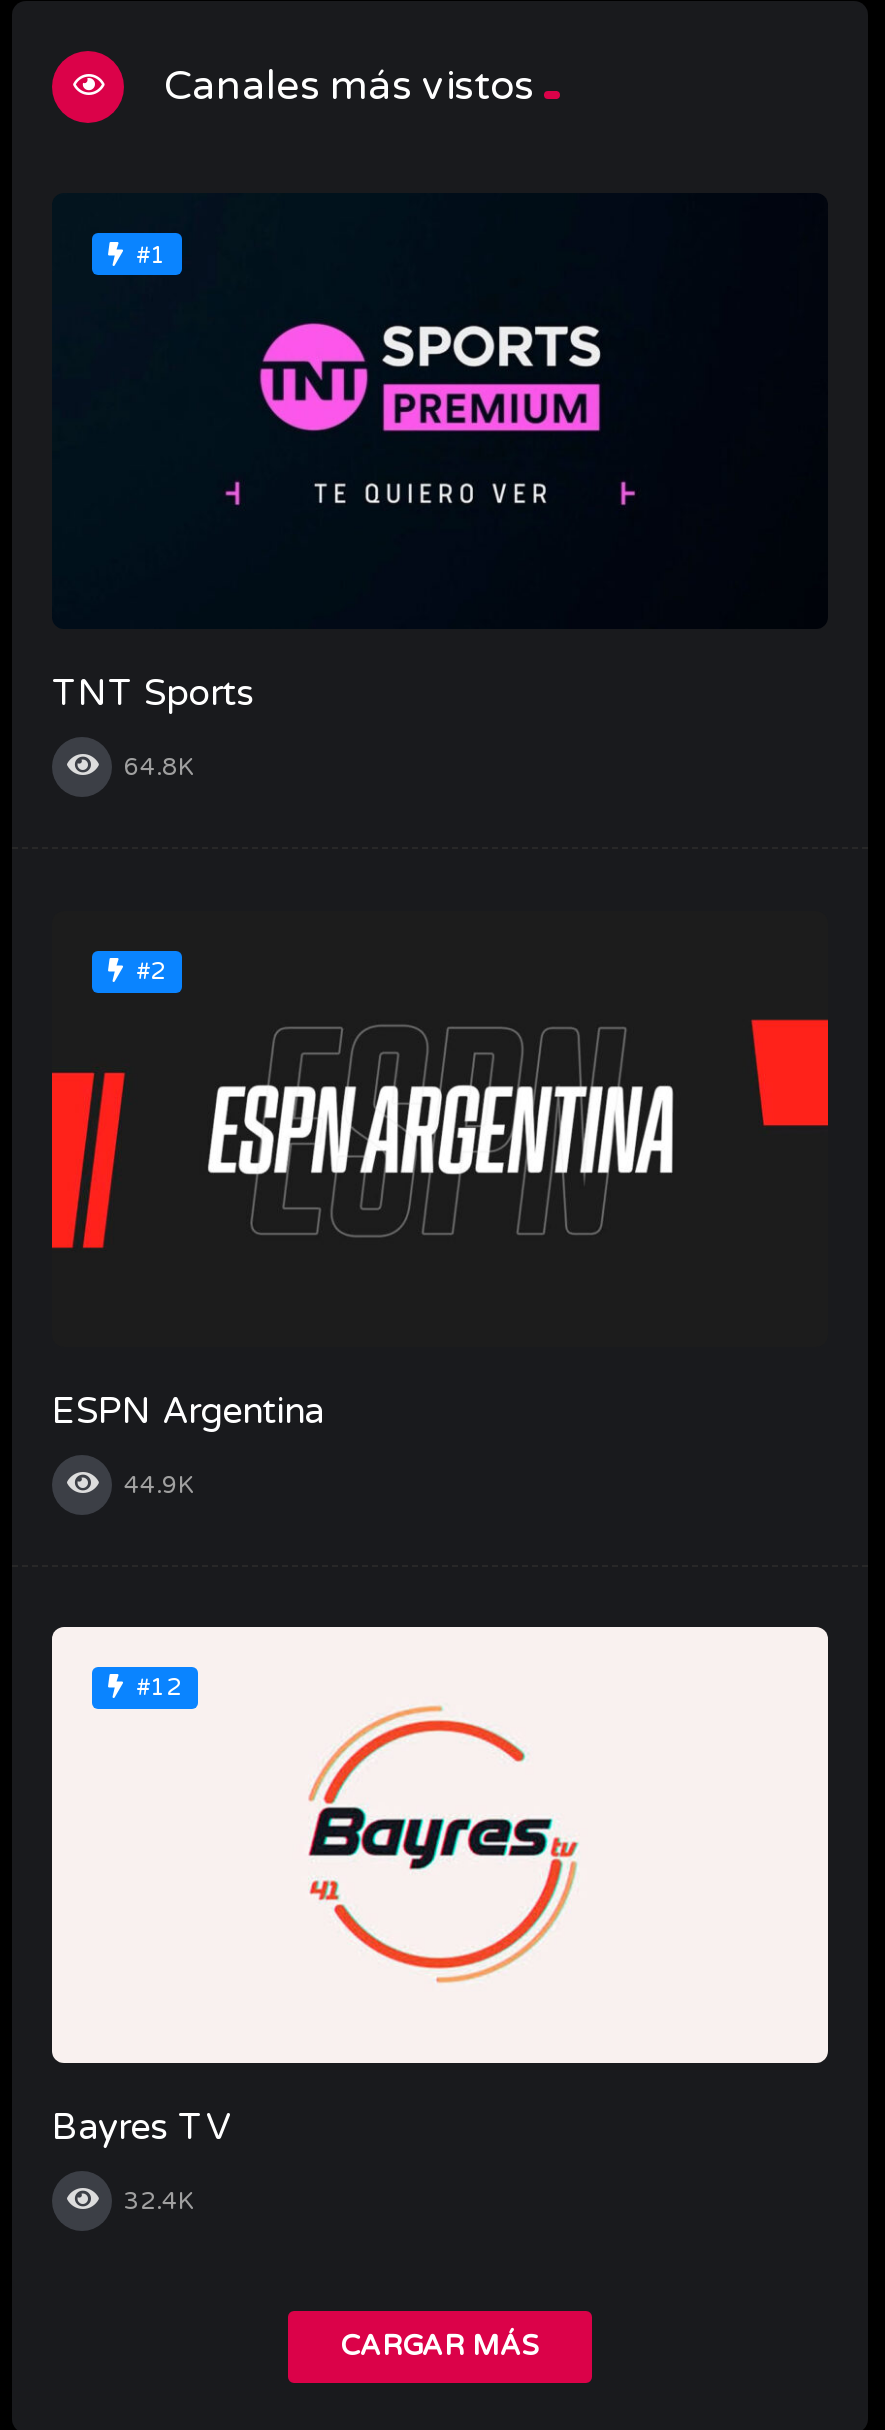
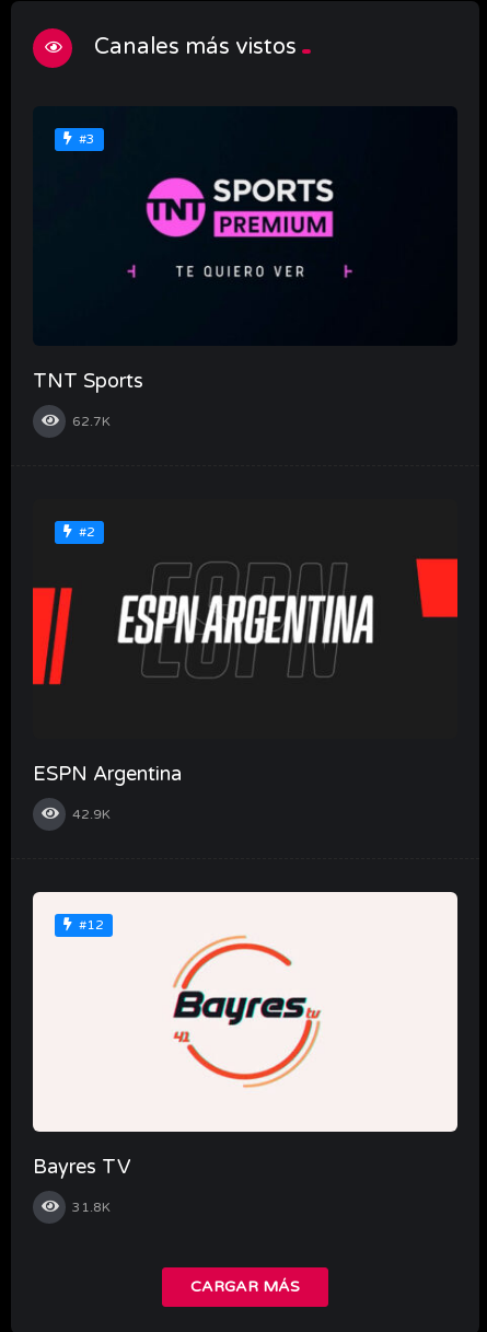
- #1
+ #3

- 64.8K
+ 62.7K

- 44.9K
+ 42.9K

- 32.4K
+ 31.8K
